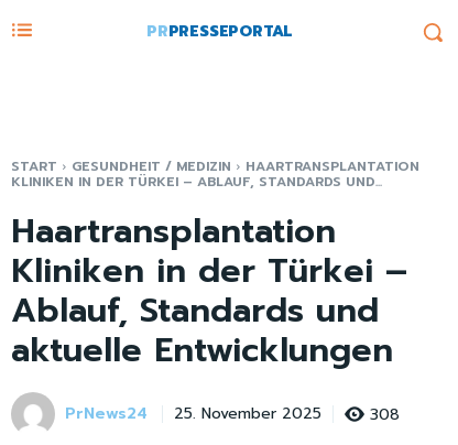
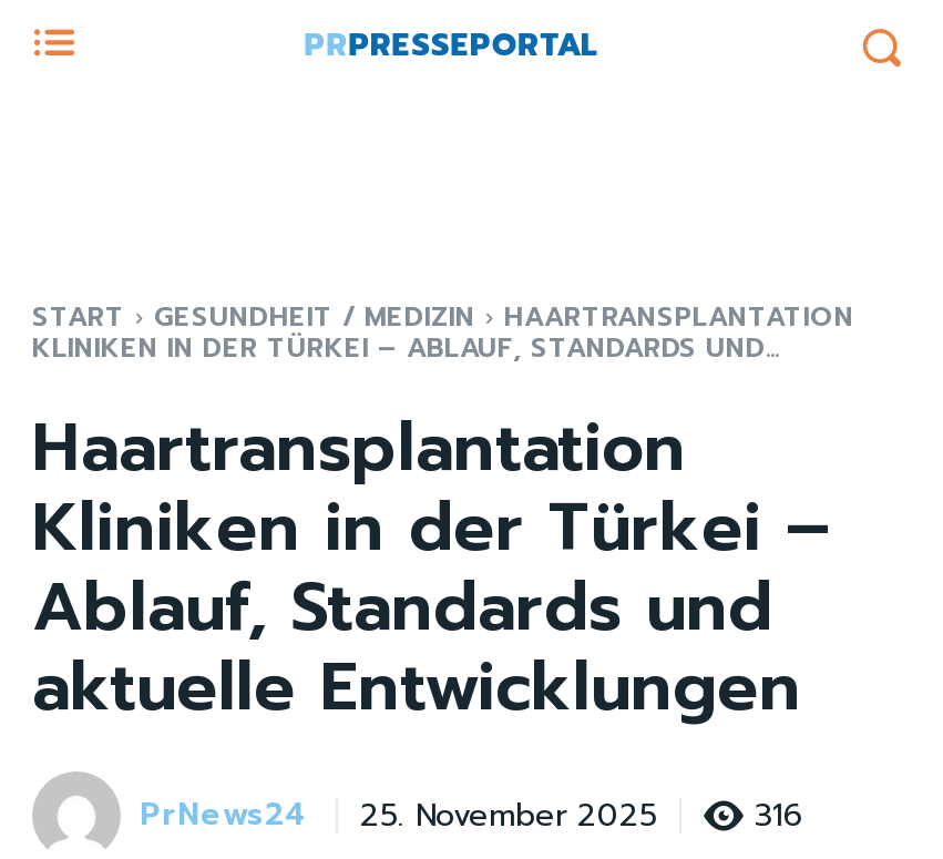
- 308
+ 316
